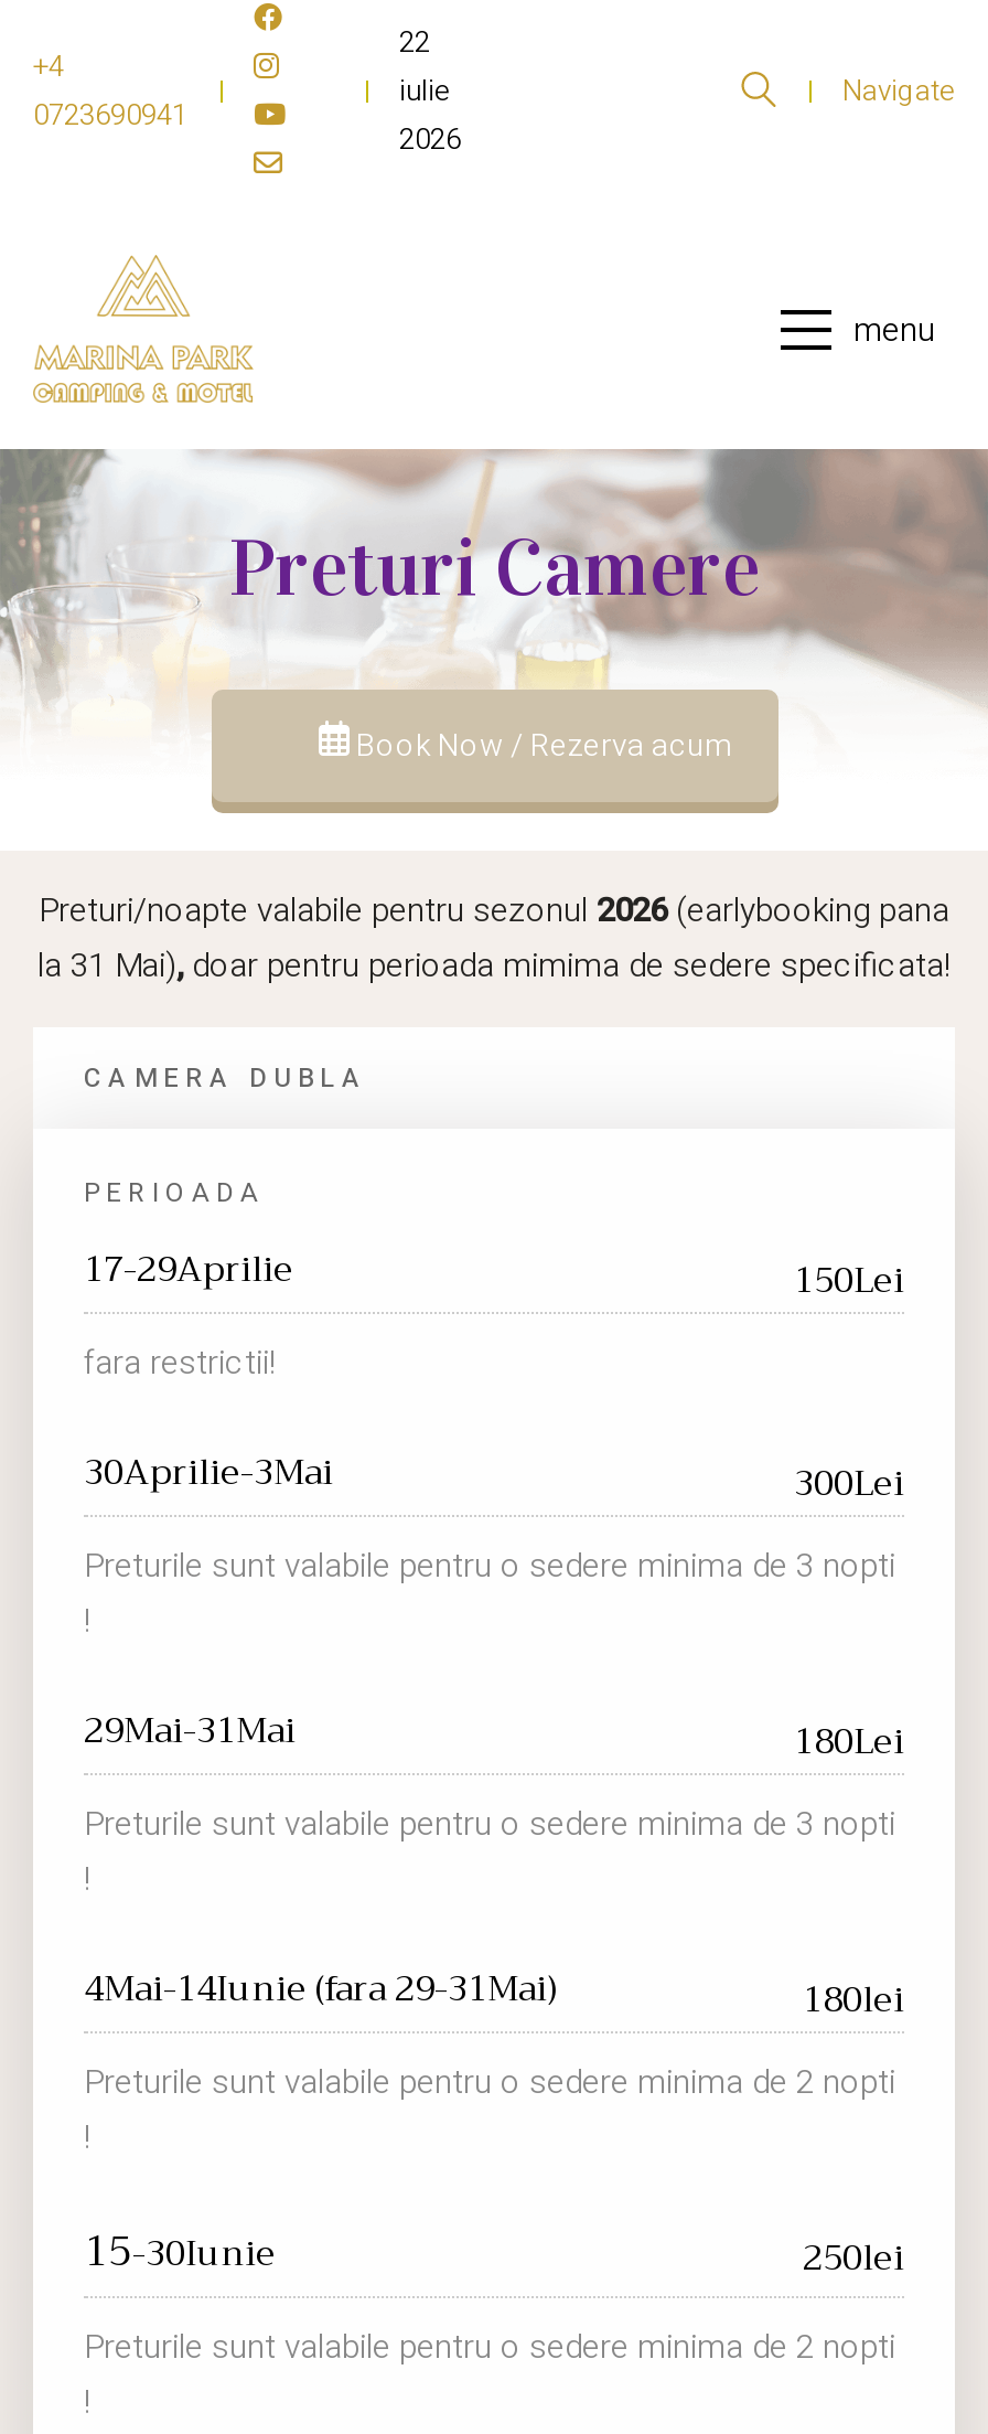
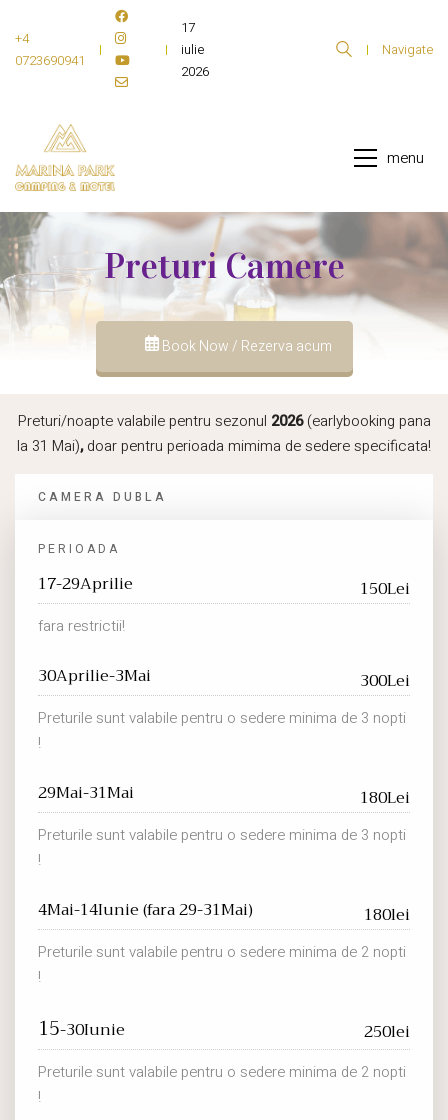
- 22
+ 17
